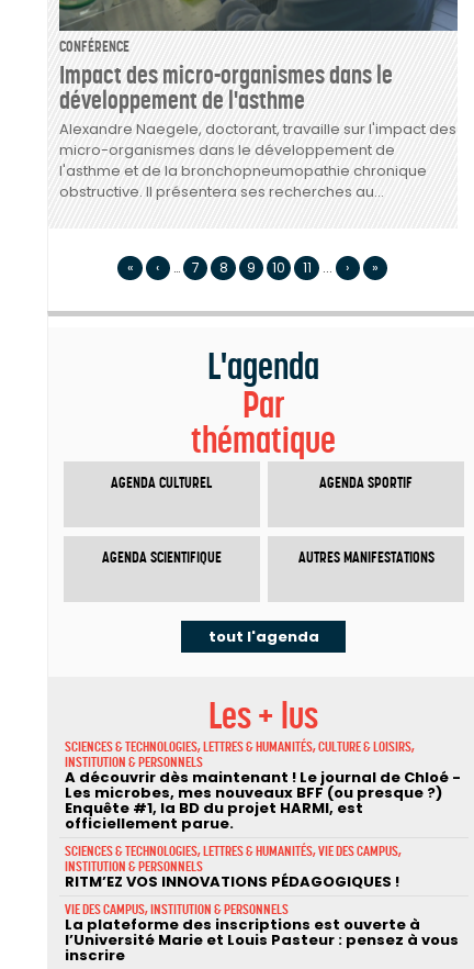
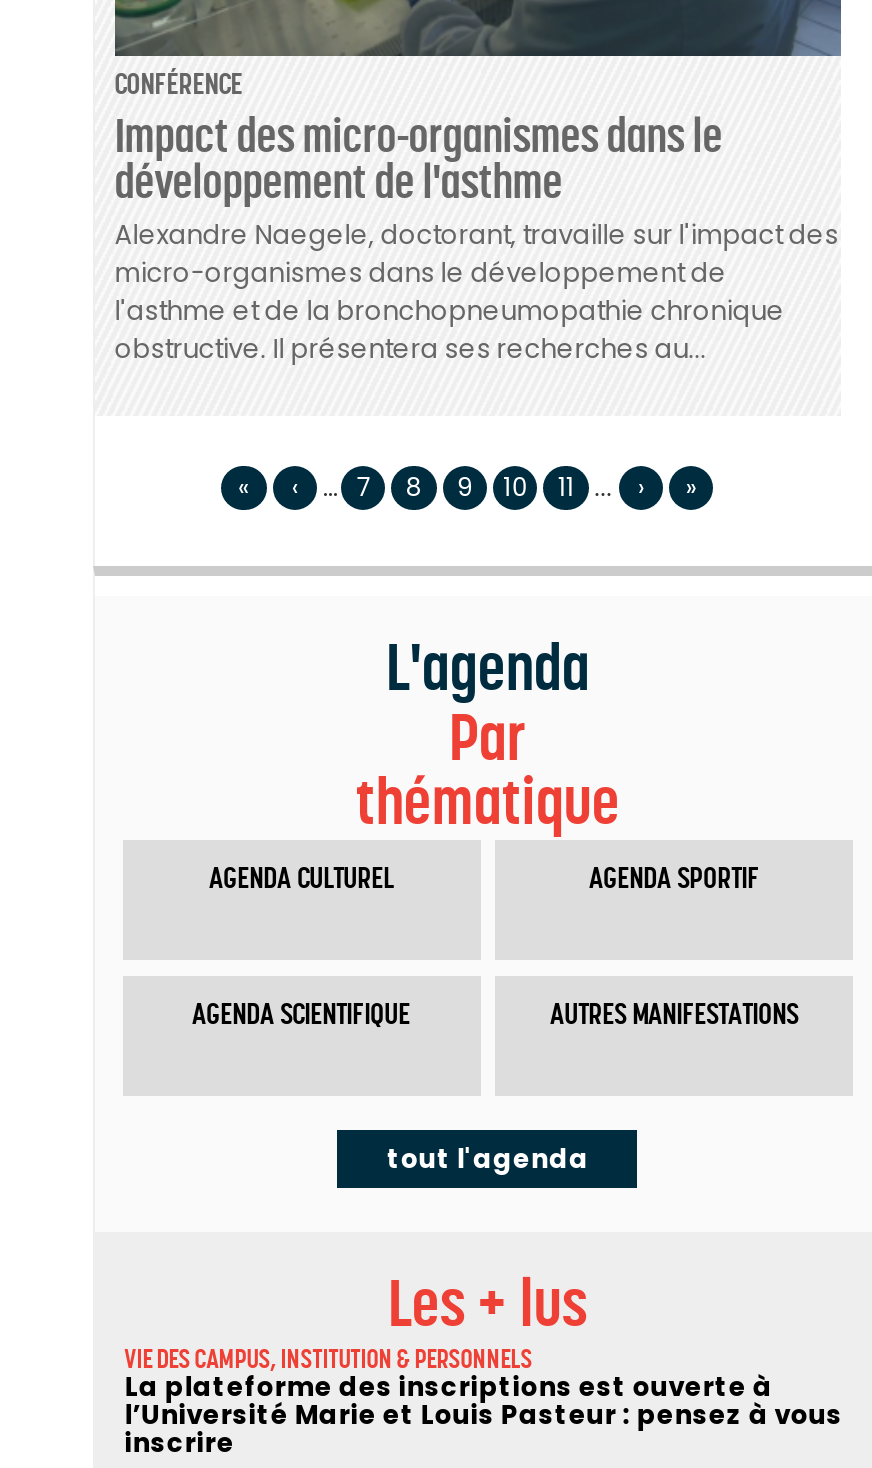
- SCIENCES & TECHNOLOGIES, LETTRES & HUMANITÉS, CULTURE & LOISIRS,
- INSTITUTION & PERSONNELS
- A découvrir dès maintenant ! Le journal de Chloé -
- Les microbes, mes nouveaux BFF (ou presque ?)
- Enquête #1, la BD du projet HARMI, est
- officiellement parue.
- SCIENCES & TECHNOLOGIES, LETTRES & HUMANITÉS, VIE DES CAMPUS,
- INSTITUTION & PERSONNELS
- RITM’EZ VOS INNOVATIONS PÉDAGOGIQUES !
